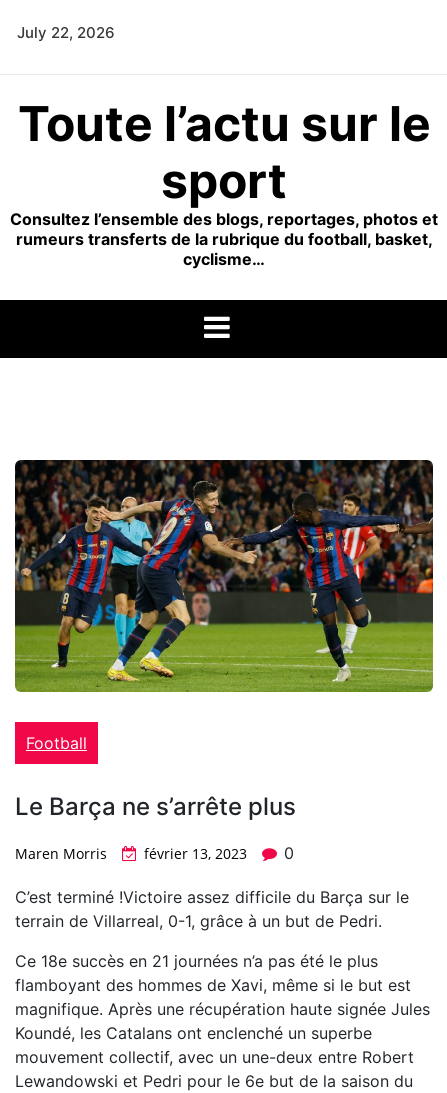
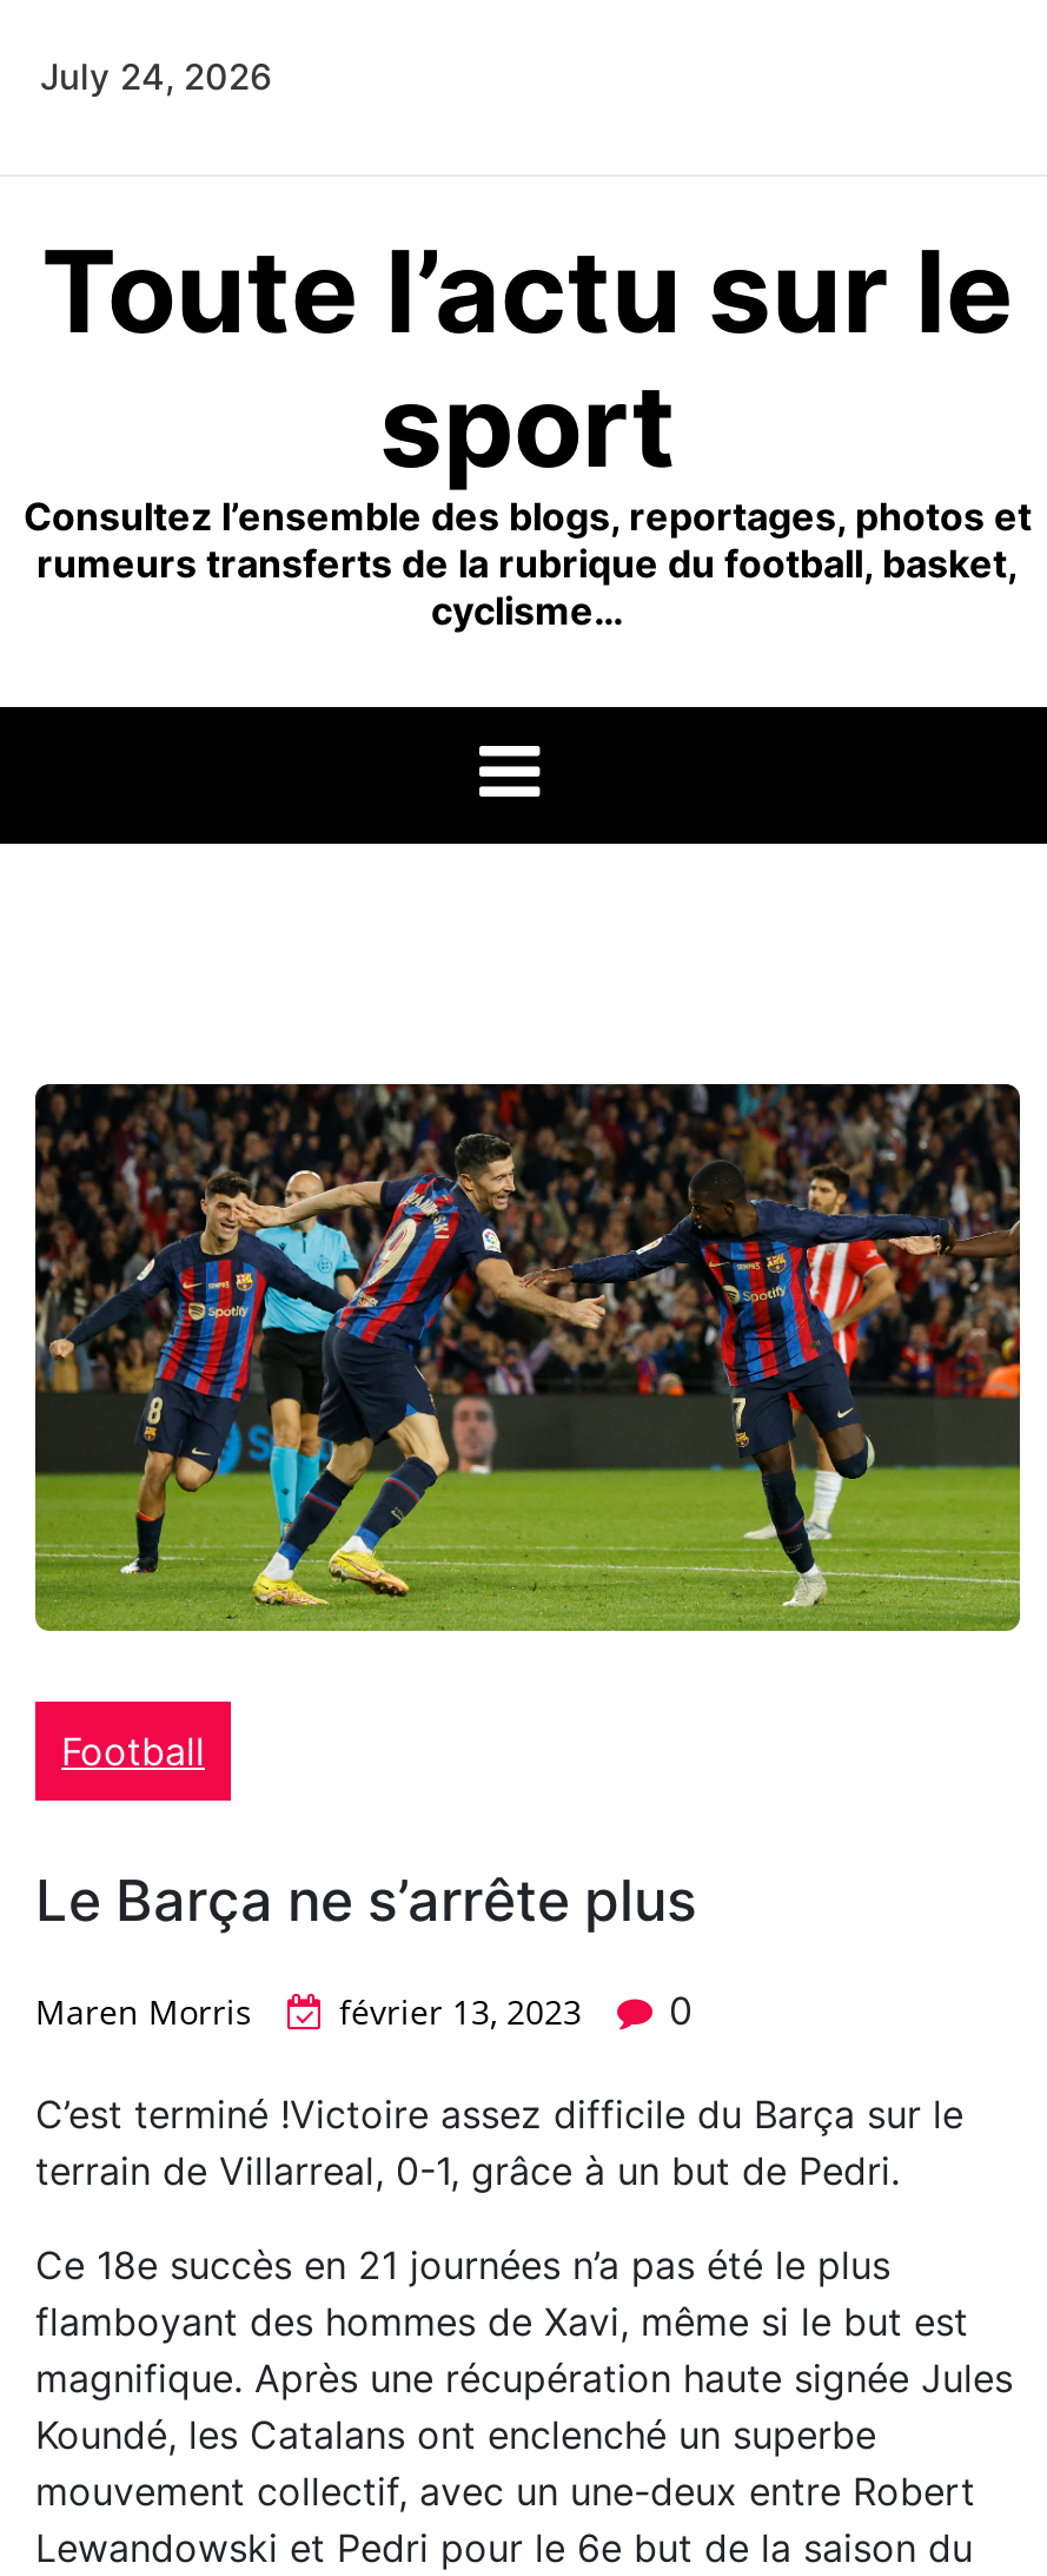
- July 22, 2026
+ July 24, 2026
